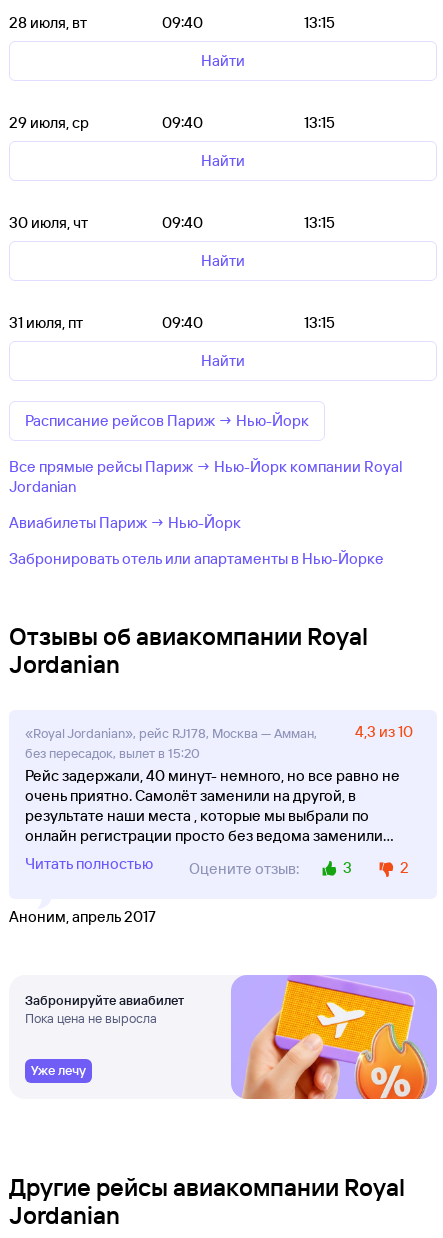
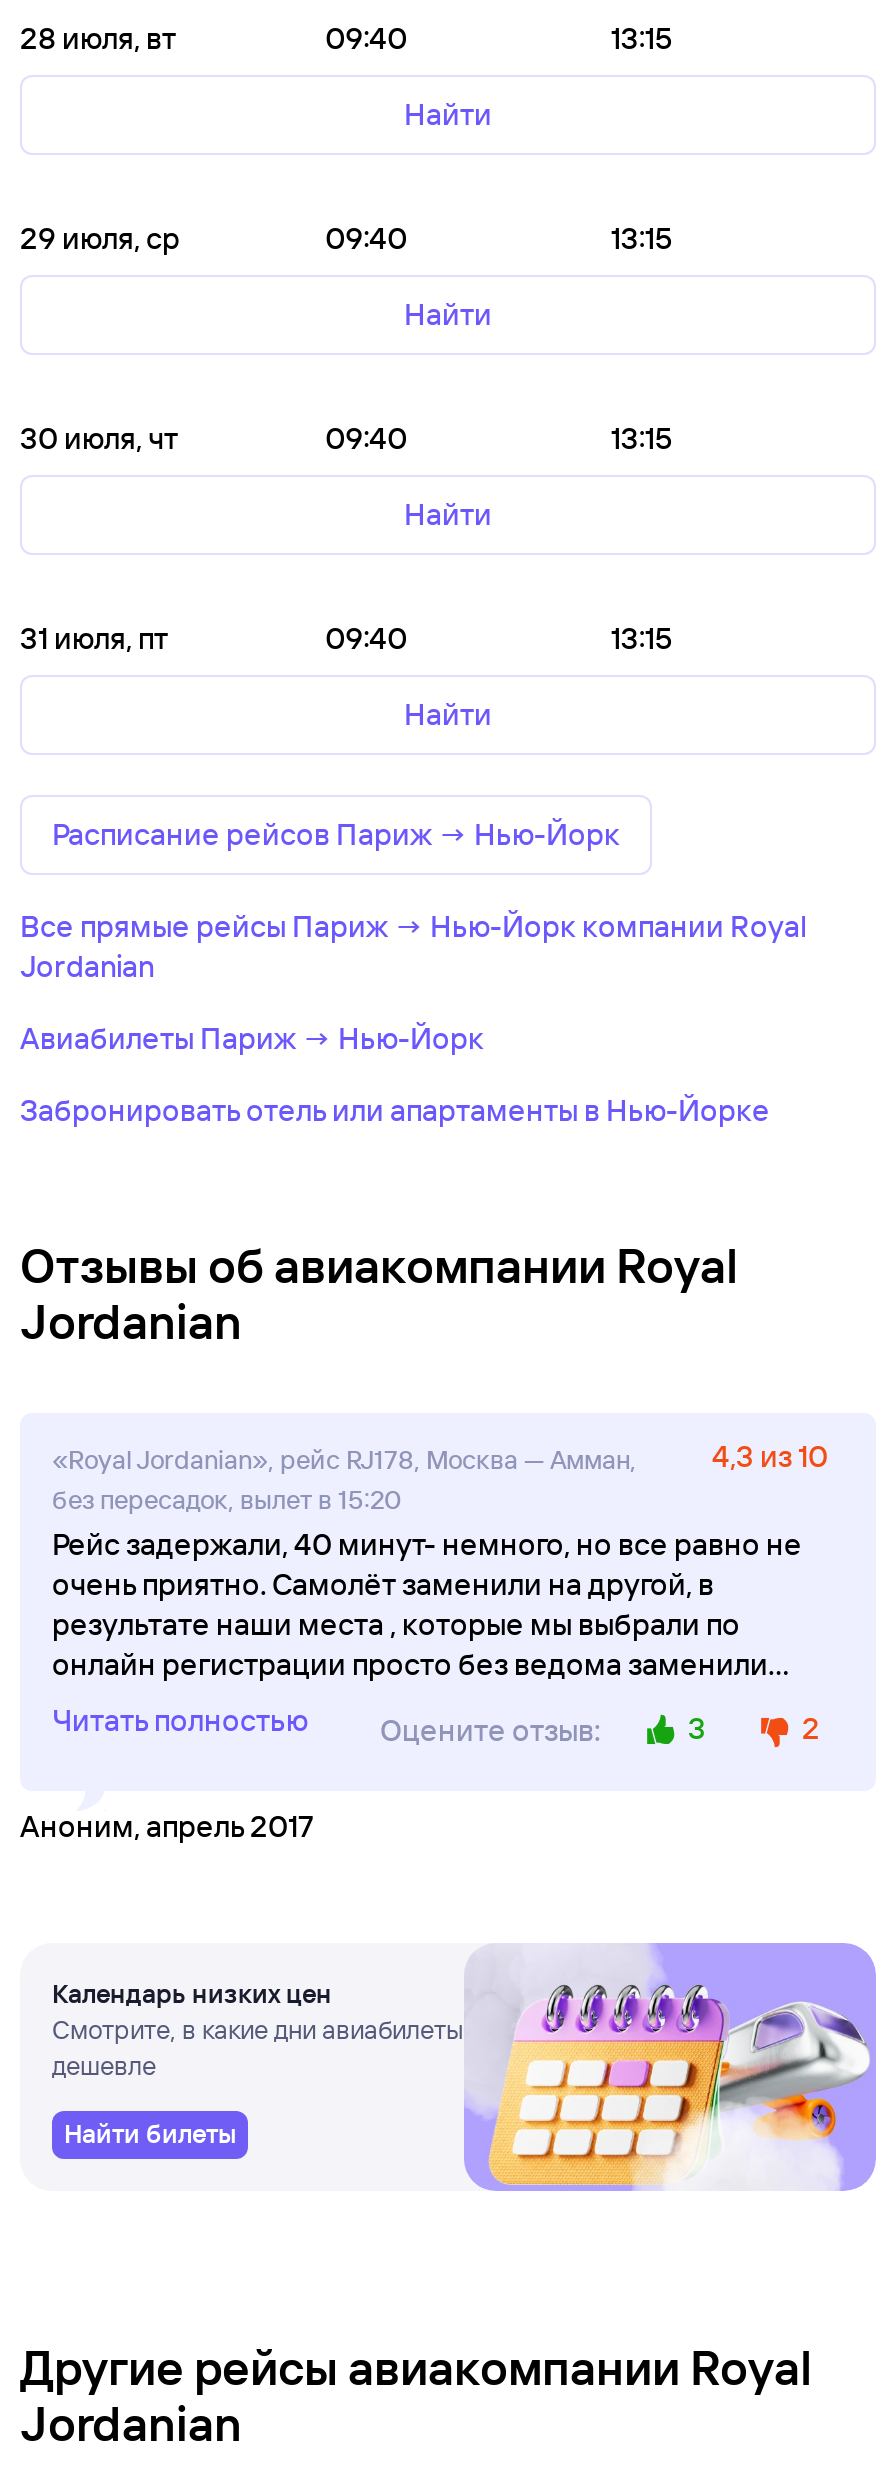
- [image]
+ [image]

- Забронируйте авиабилет
- Пока цена не выросла
+ Календарь низких цен
+ Смотрите, в какие дни авиабилеты
+ дешевле

- Уже лечу
+ Найти билеты
